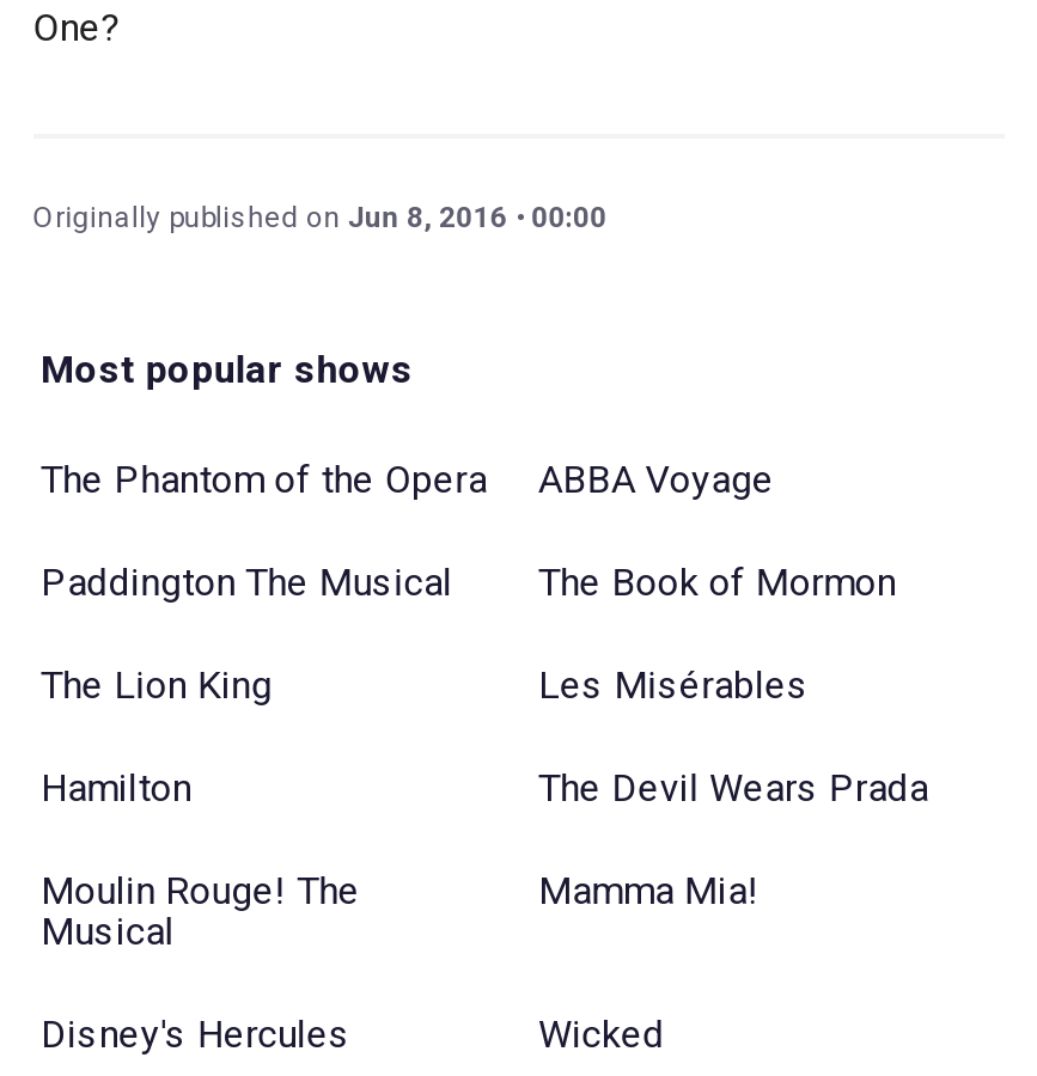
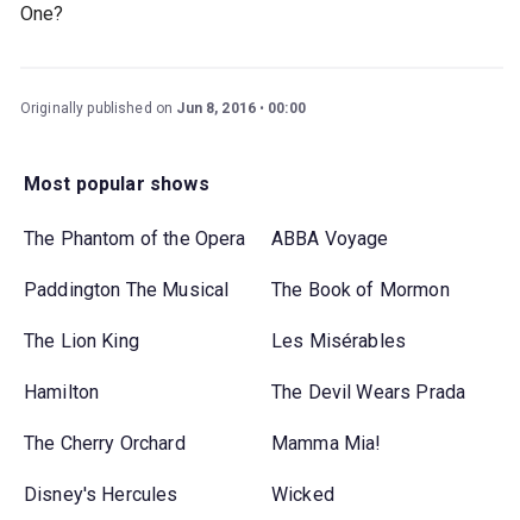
- Moulin Rouge! The
- Musical
+ The Cherry Orchard
